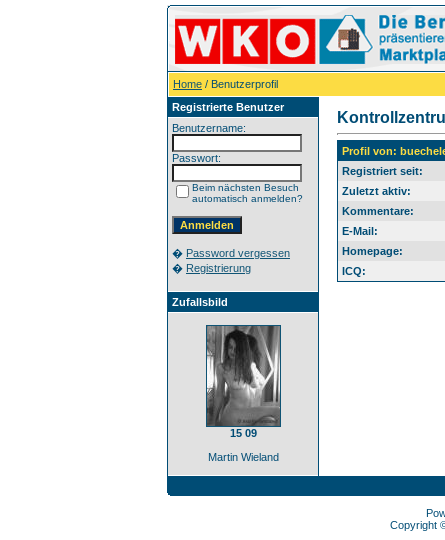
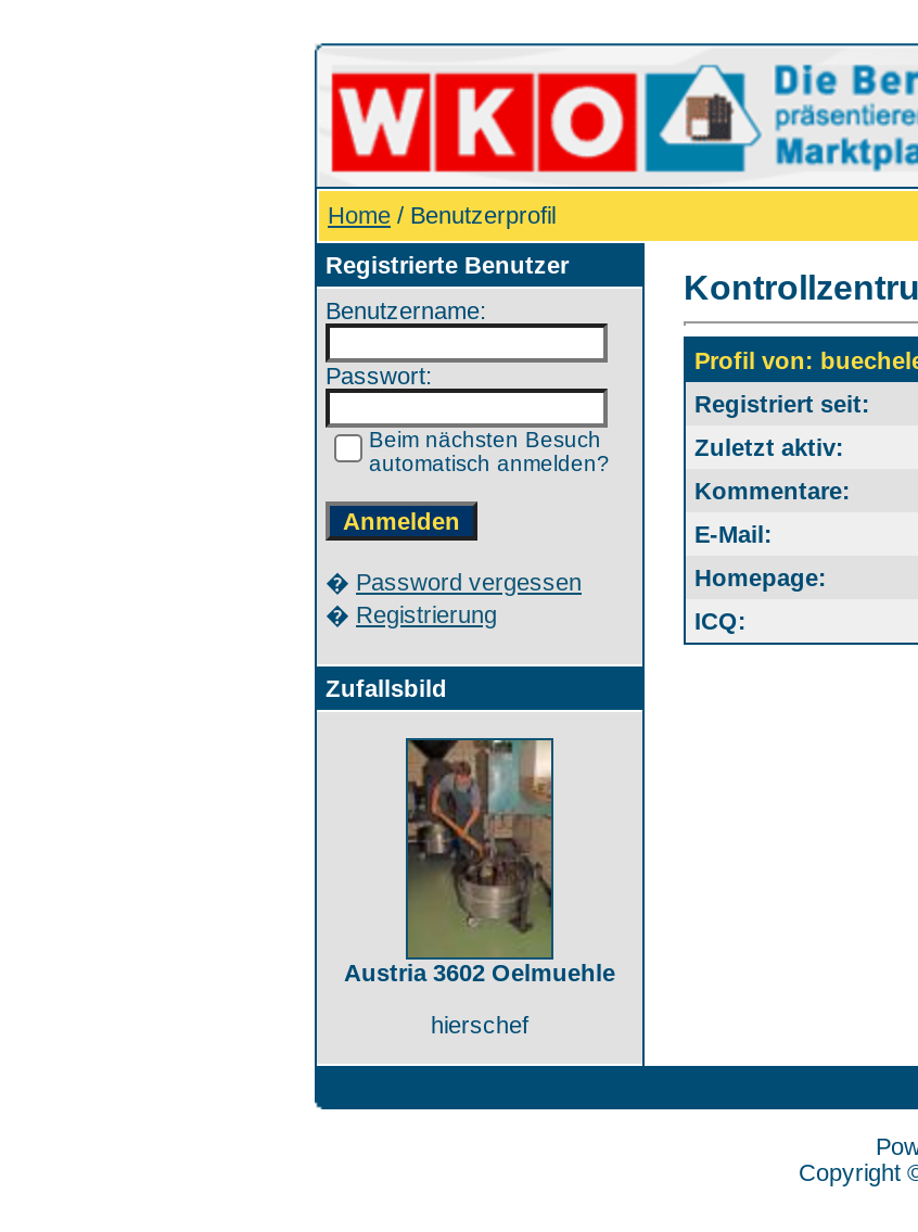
- [image]
- 15 09
+ [image]
+ Austria 3602 Oelmuehle

- Martin Wieland
+ hierschef
